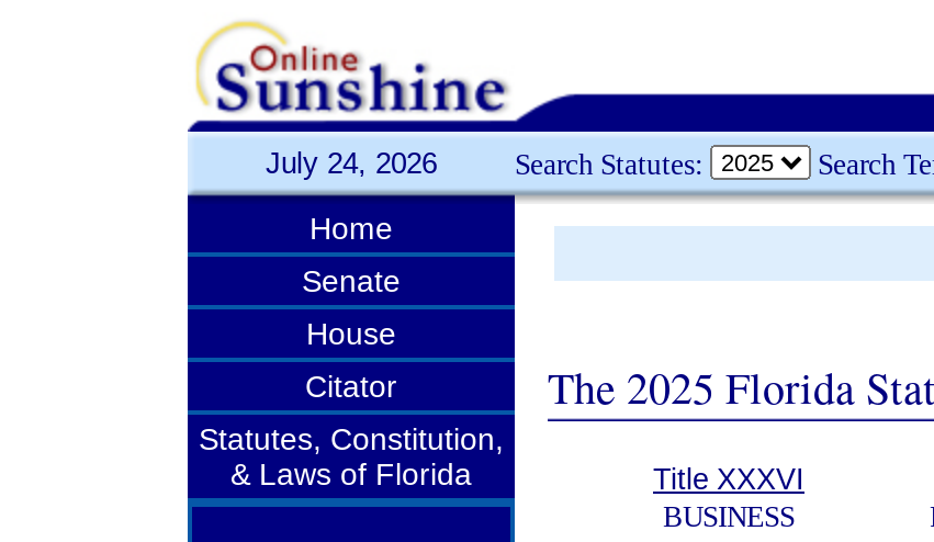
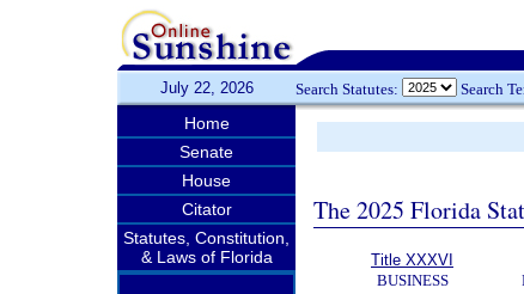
- July 24, 2026
+ July 22, 2026
